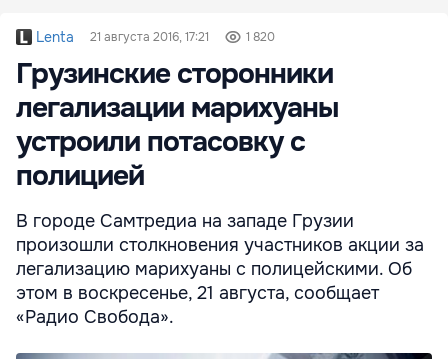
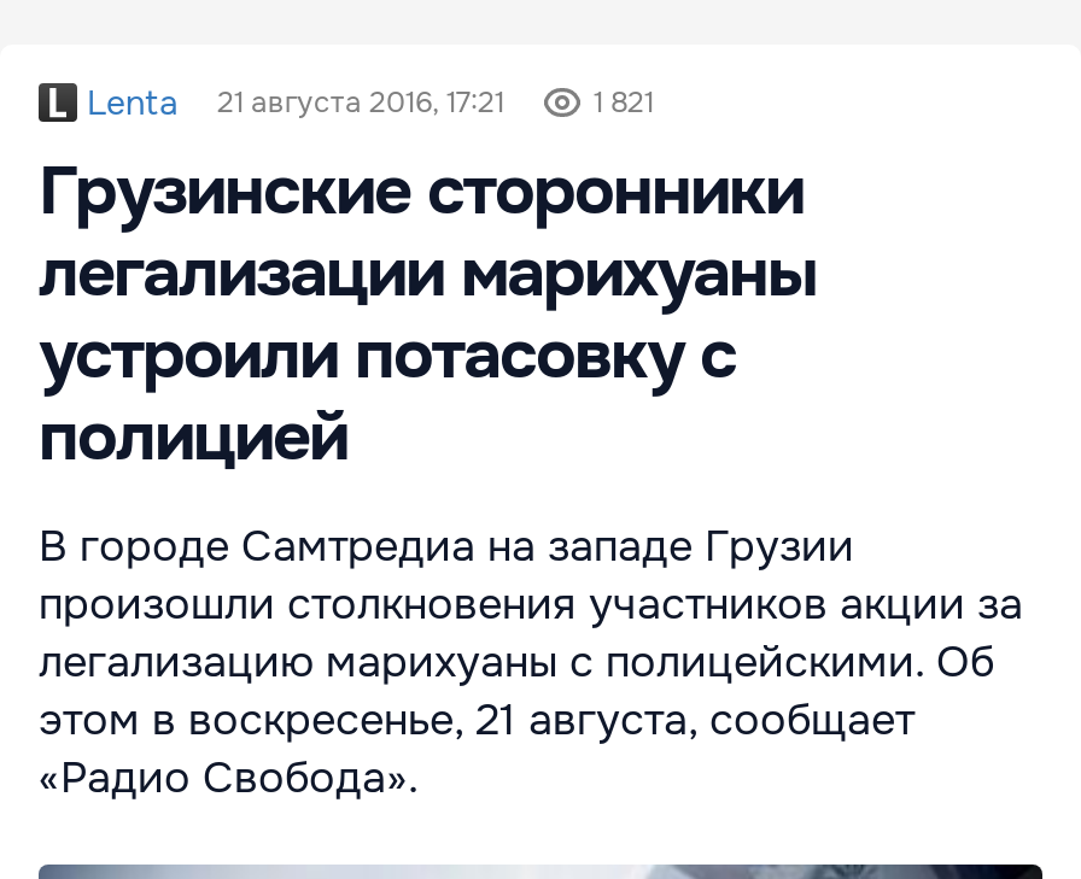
- 1 820
+ 1 821
